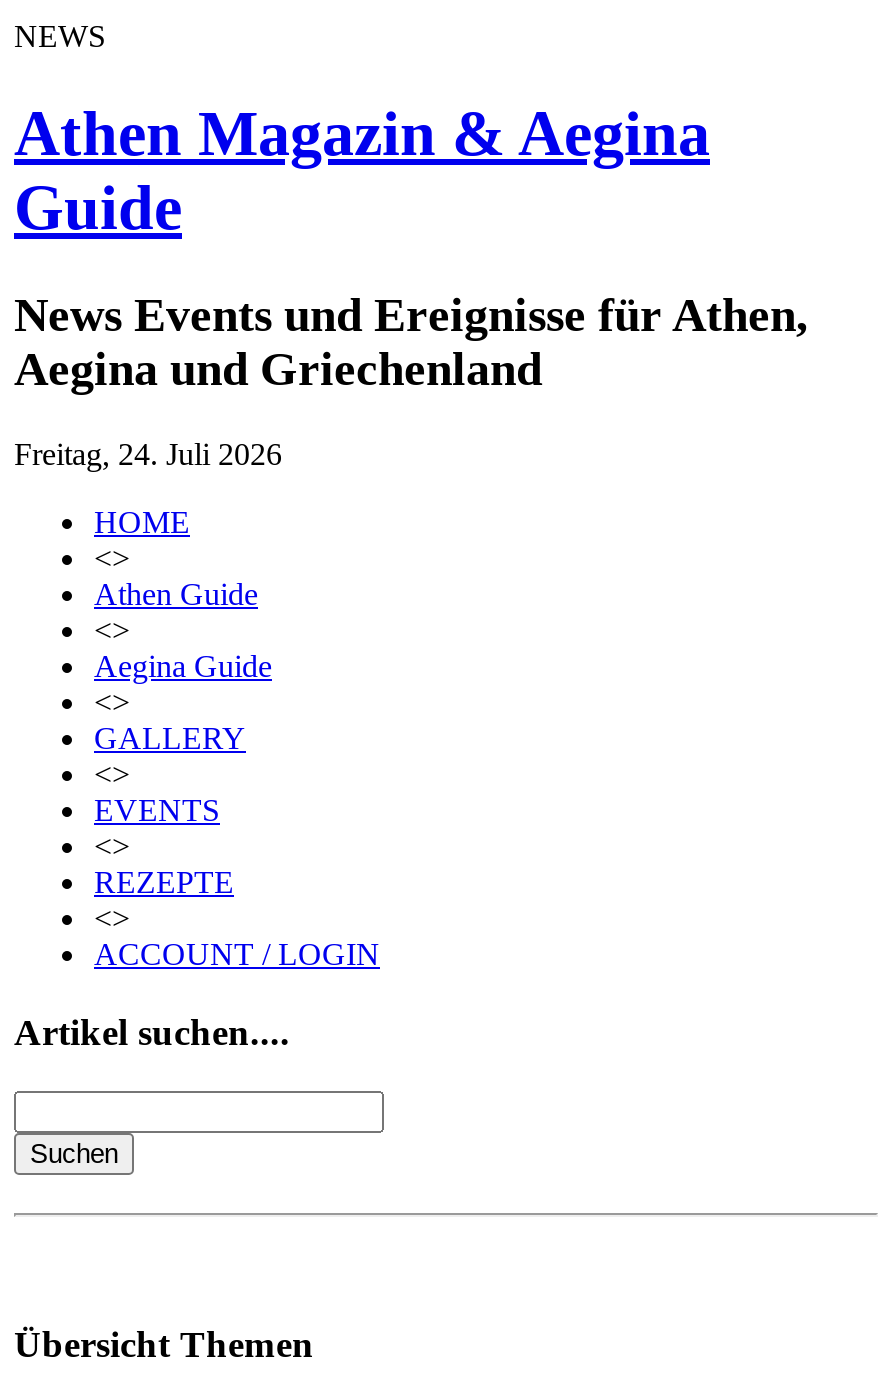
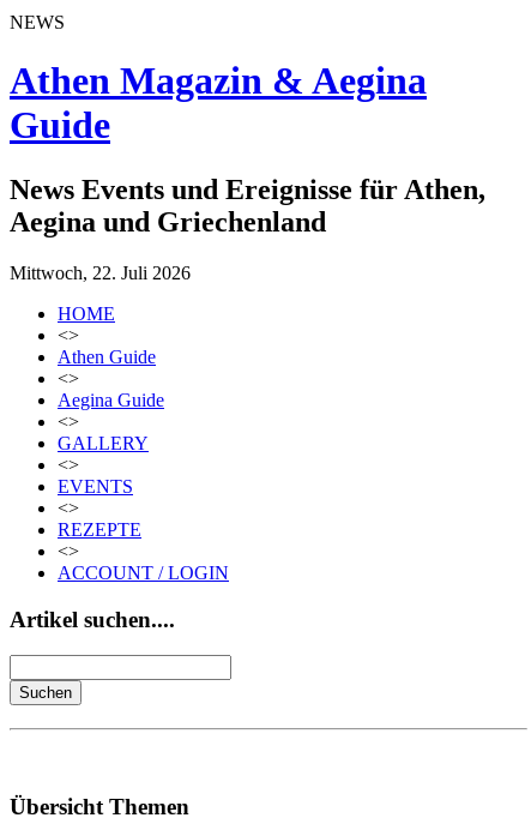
- Freitag, 24. Juli 2026
+ Mittwoch, 22. Juli 2026
